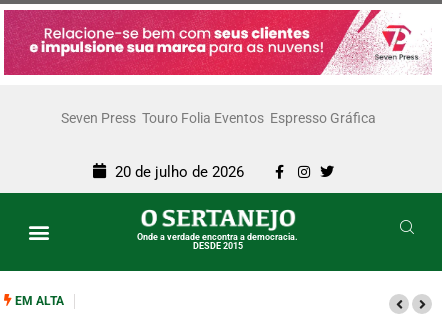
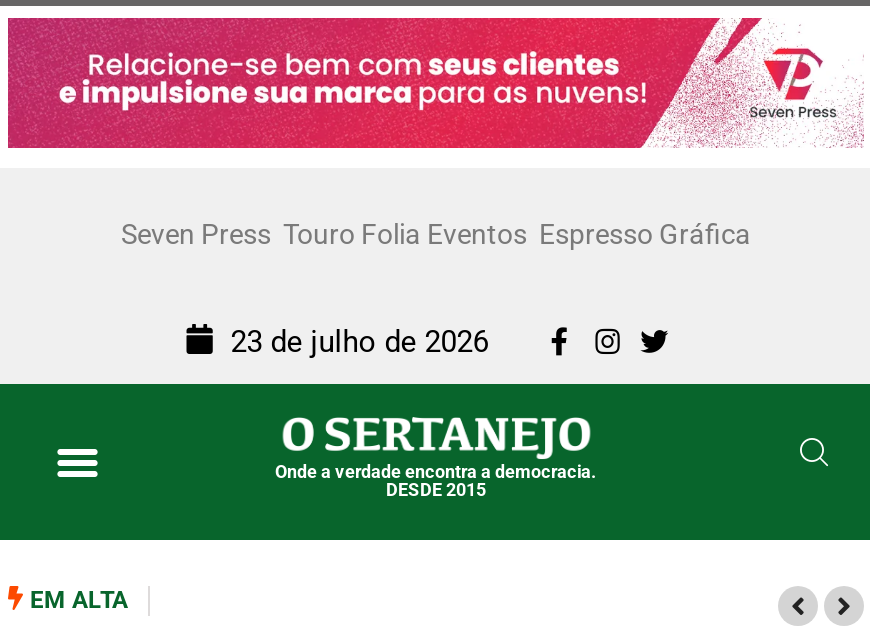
- 20 de julho de 2026
+ 23 de julho de 2026
